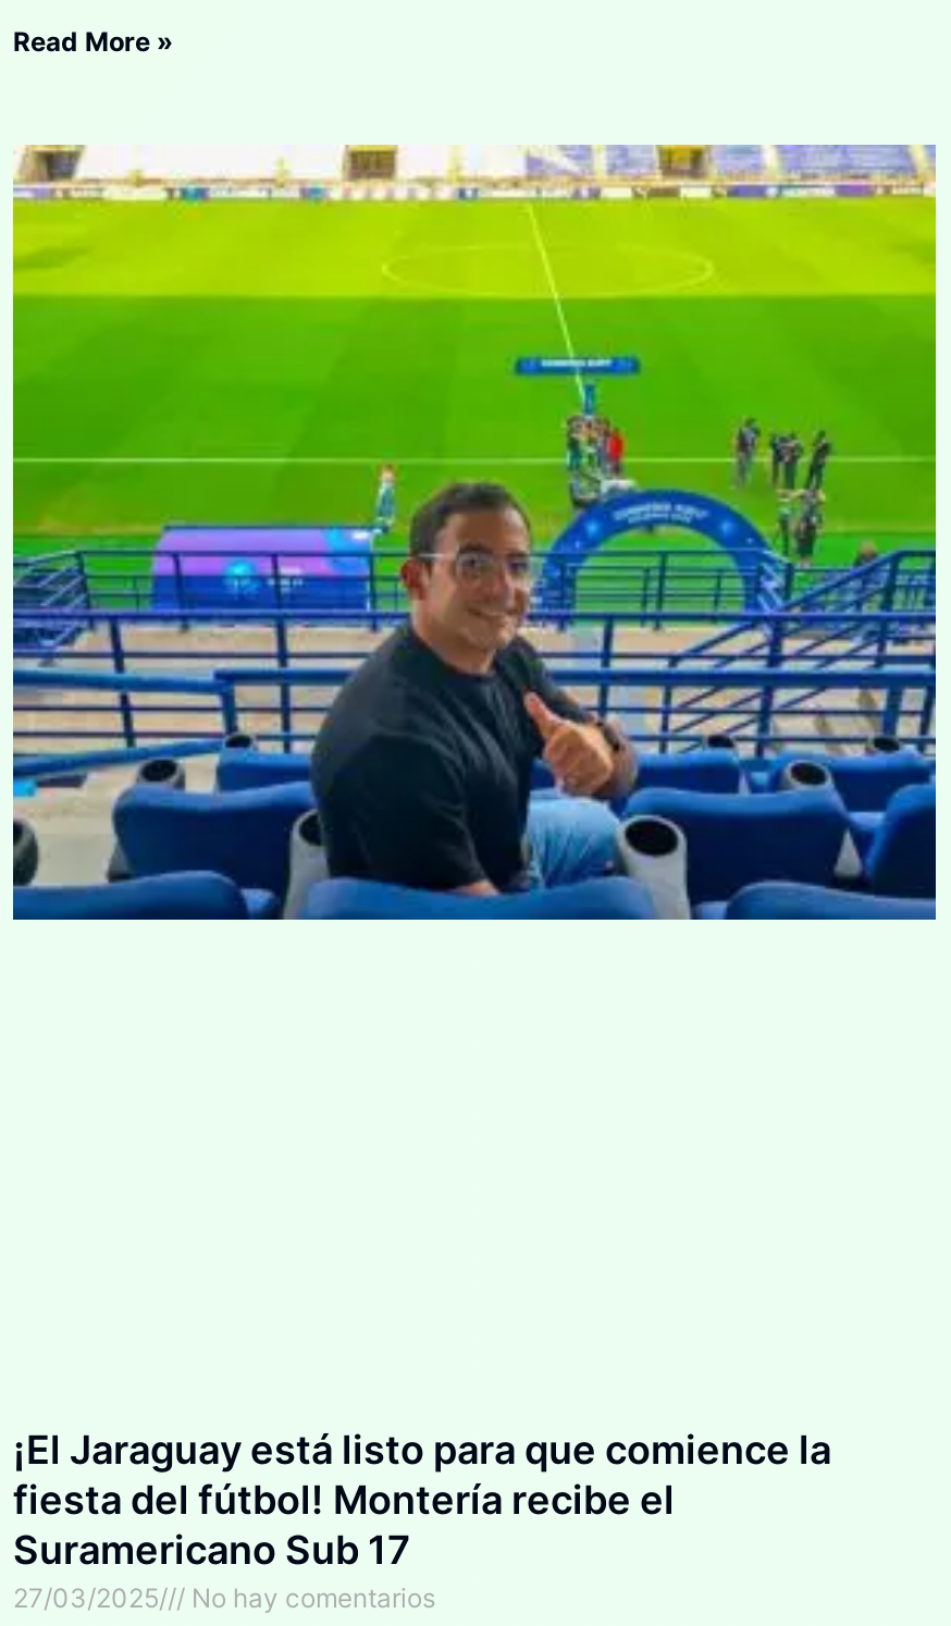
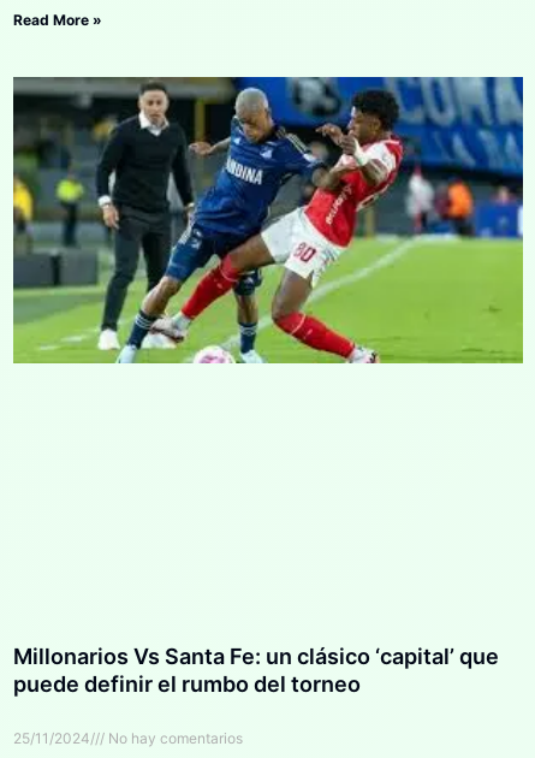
- [image]
+ [image]

- ¡El Jaraguay está listo para que comience la
- fiesta del fútbol! Montería recibe el
- Suramericano Sub 17
- 27/03/2025
+ Millonarios Vs Santa Fe: un clásico ‘capital’ que
+ puede definir el rumbo del torneo
+ 25/11/2024
